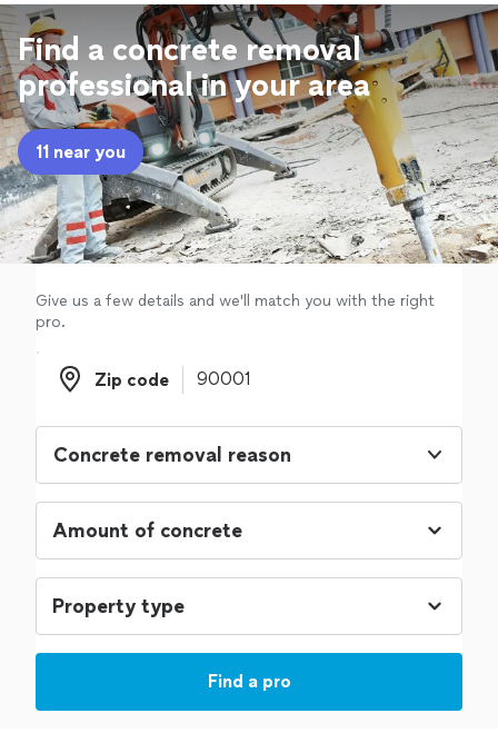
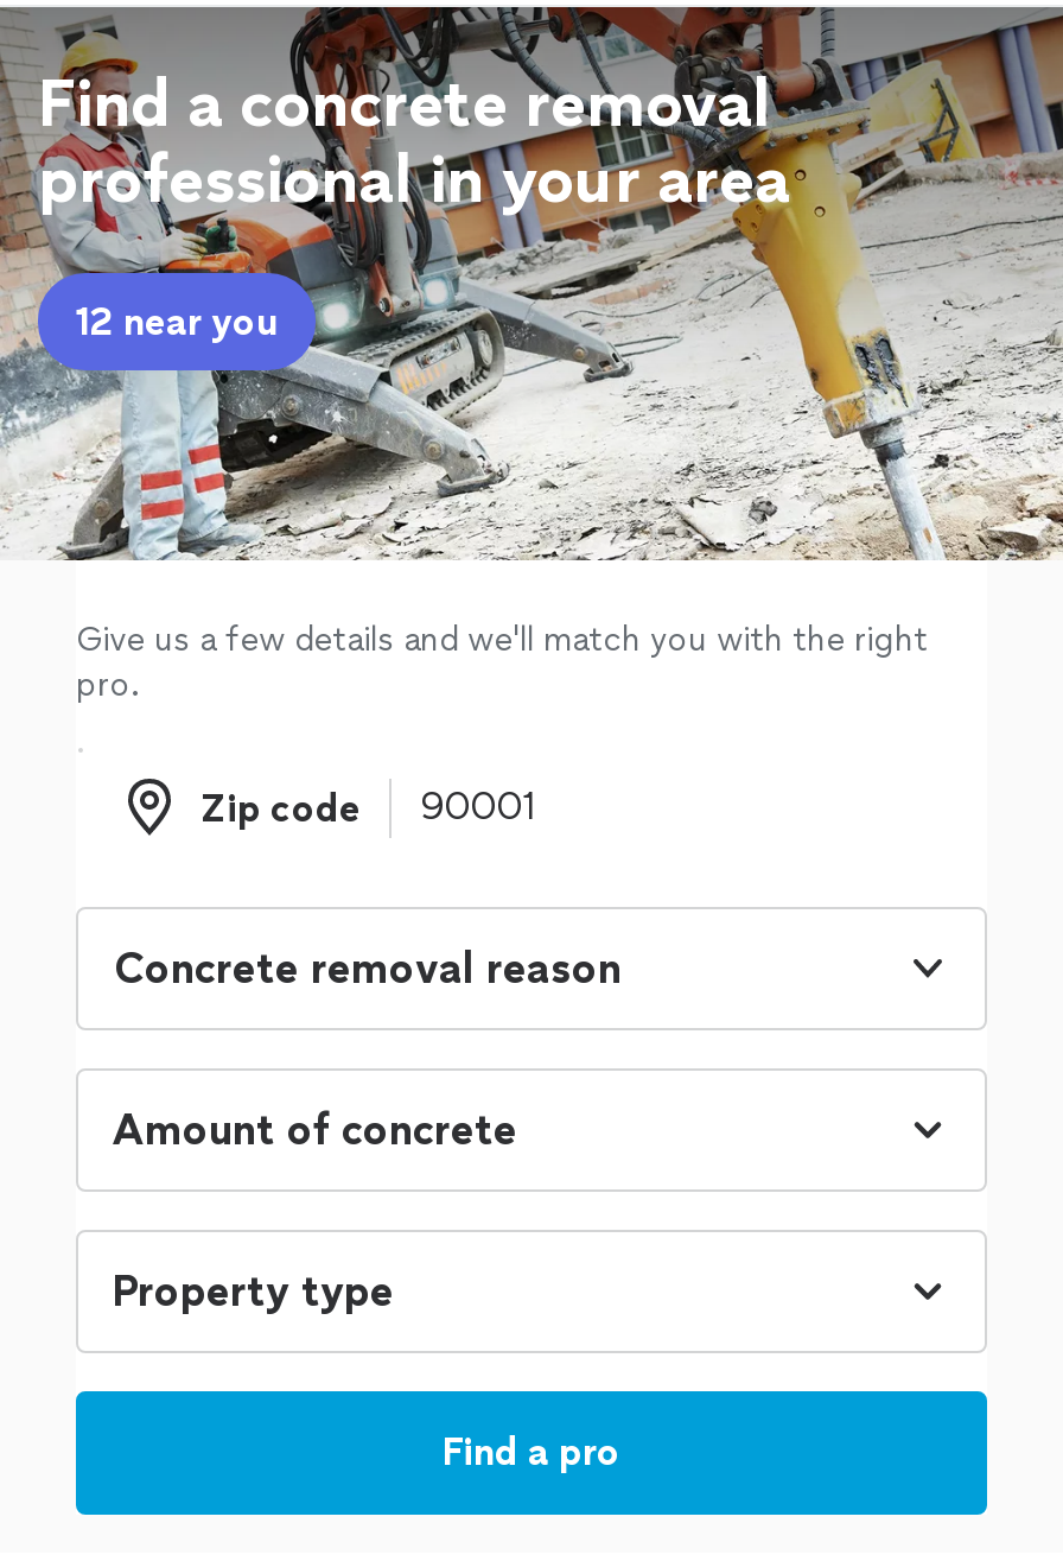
- 11 near you
+ 12 near you
